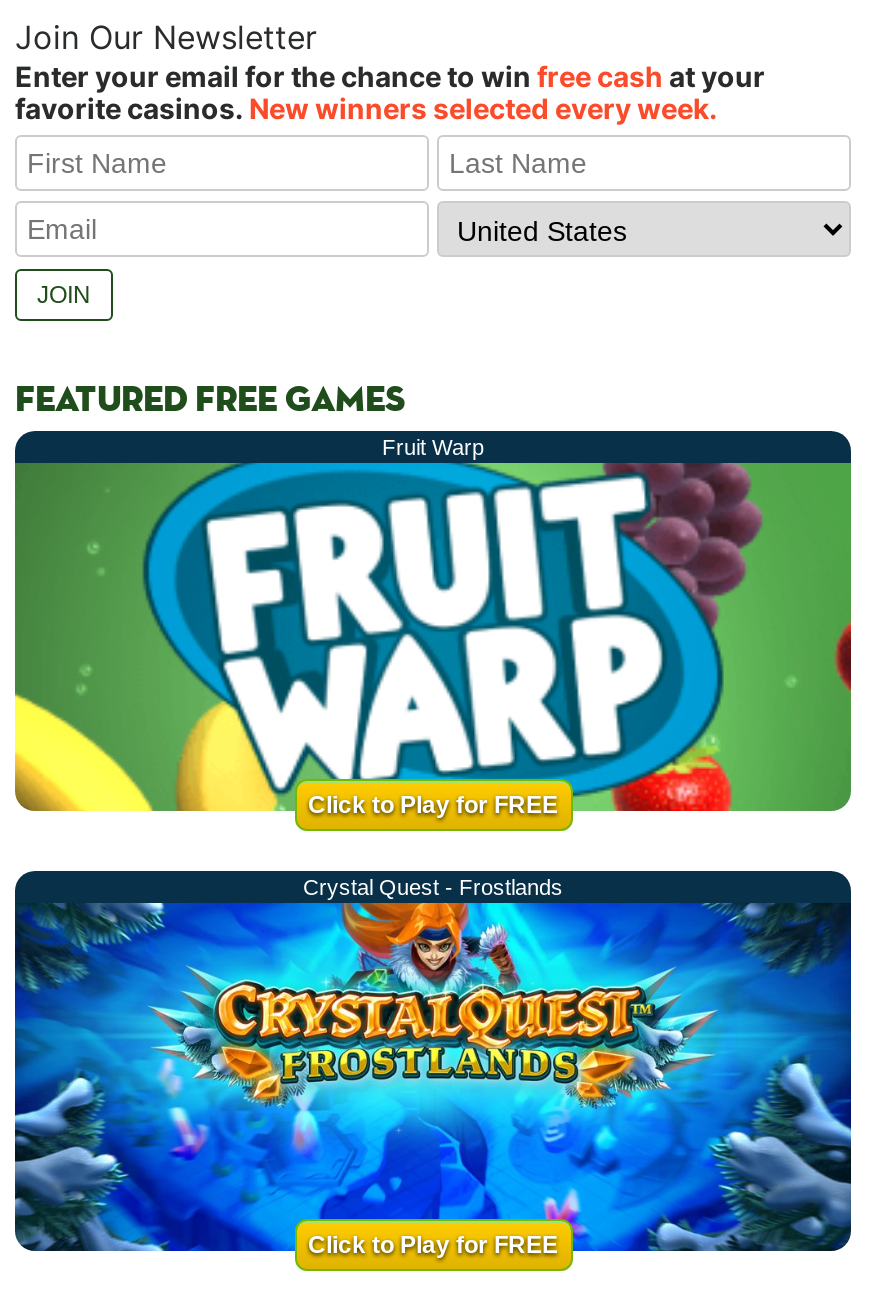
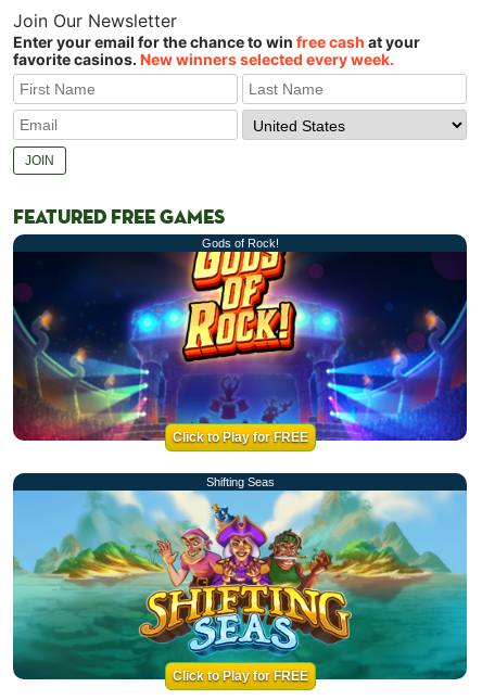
- Fruit Warp
+ Gods of Rock!

- [image]
- Crystal Quest - Frostlands
+ [image]
+ Shifting Seas

- [image]
+ [image]
